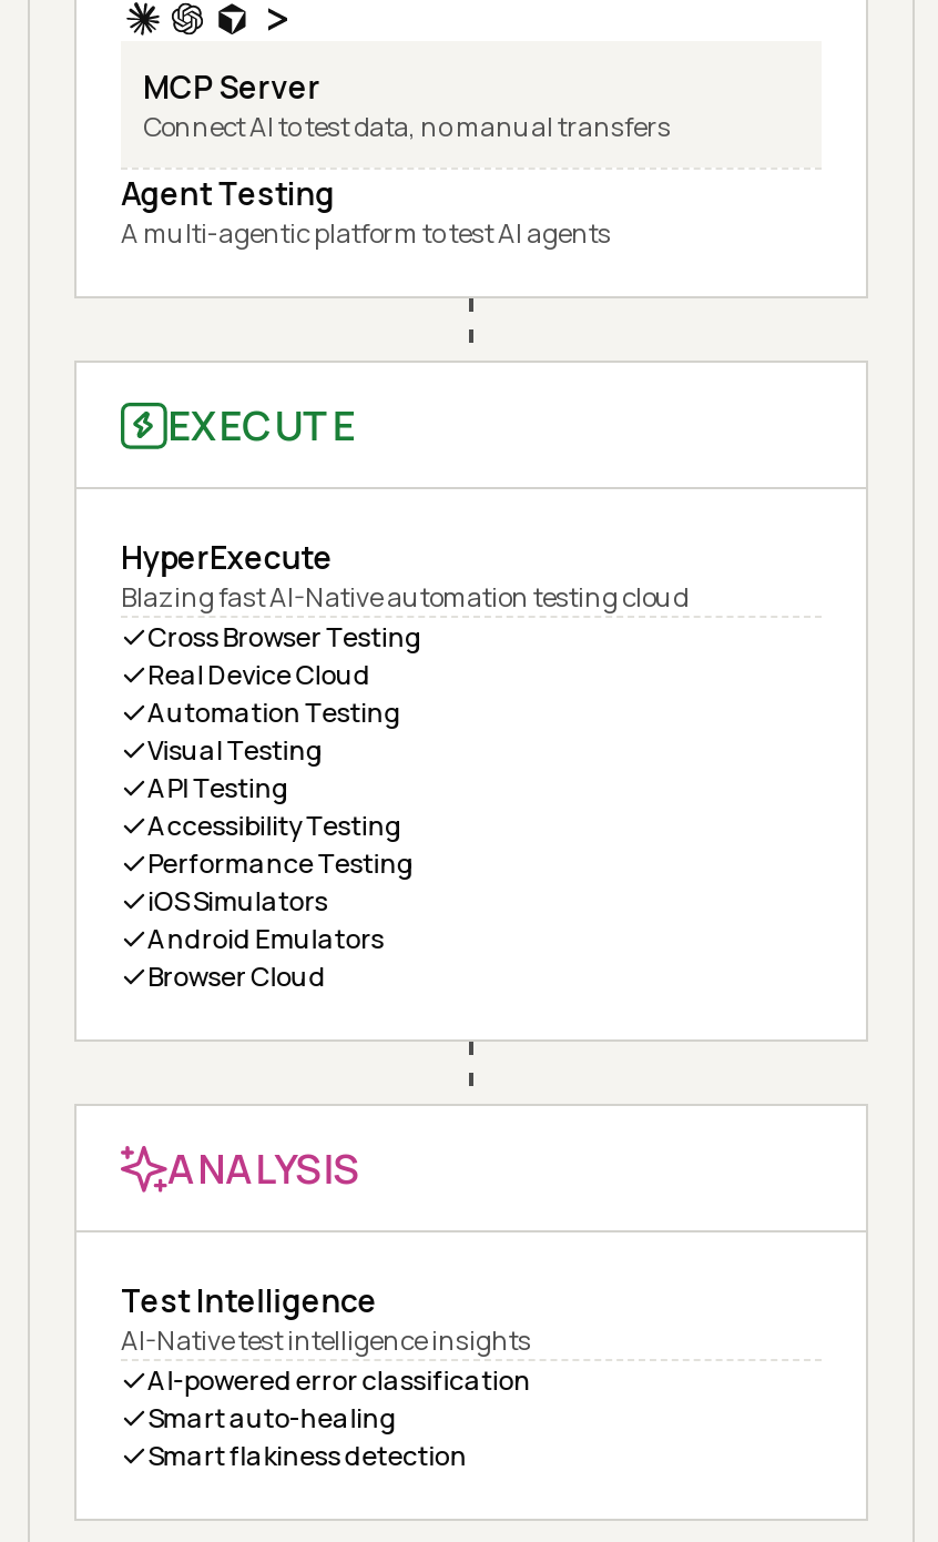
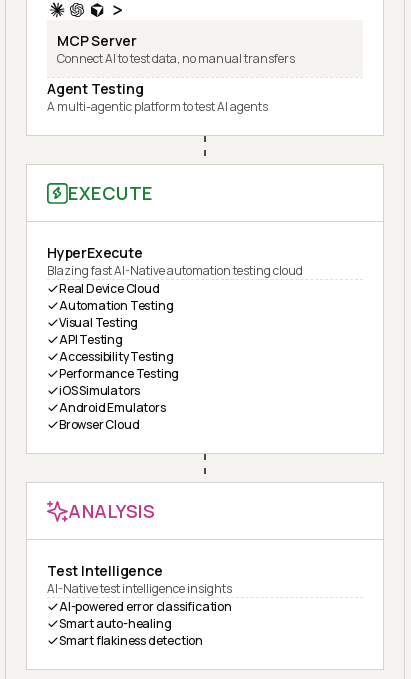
- Cross Browser Testing
